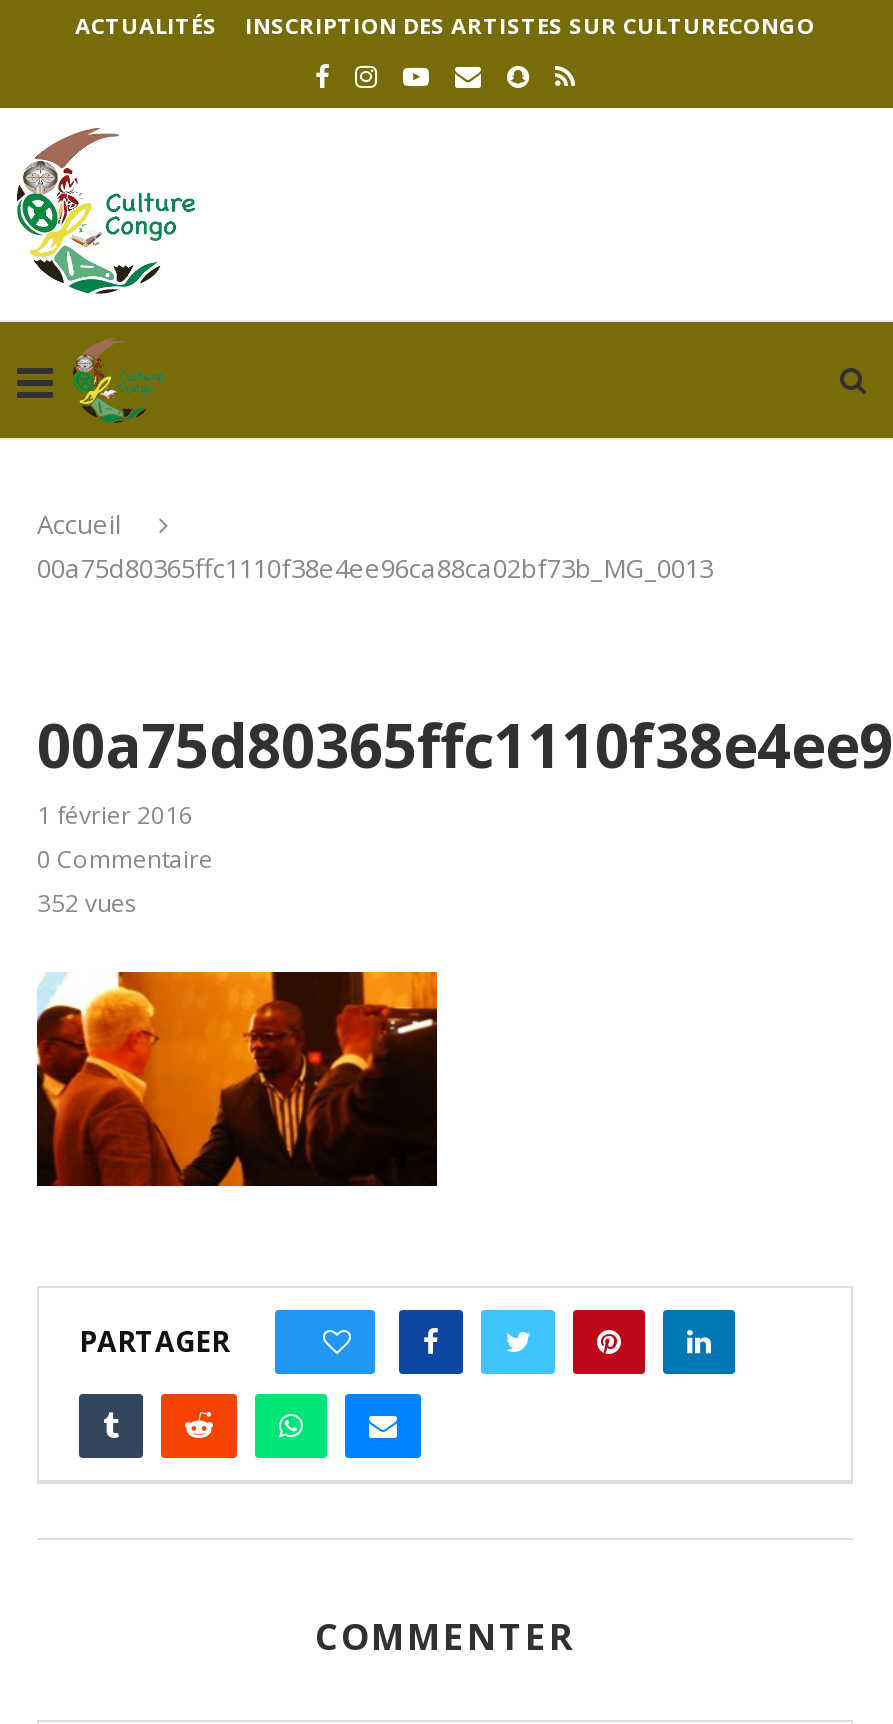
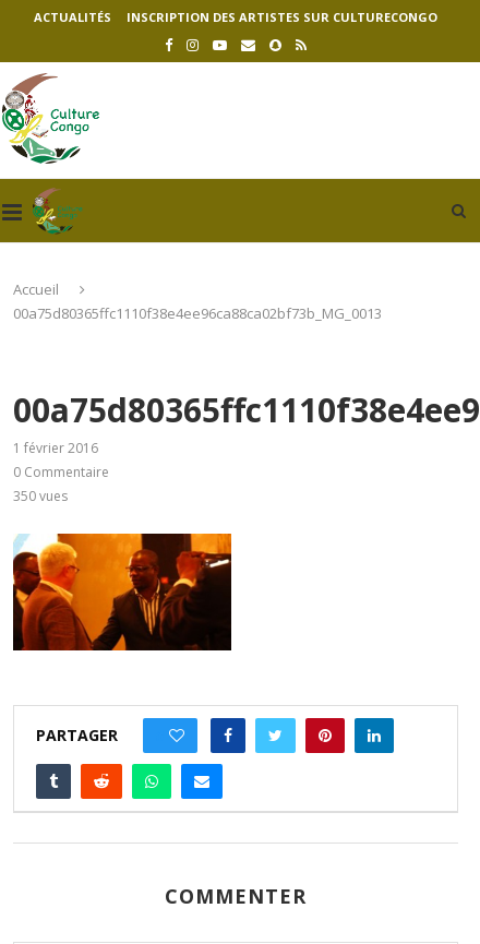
- 352 vues
+ 350 vues
